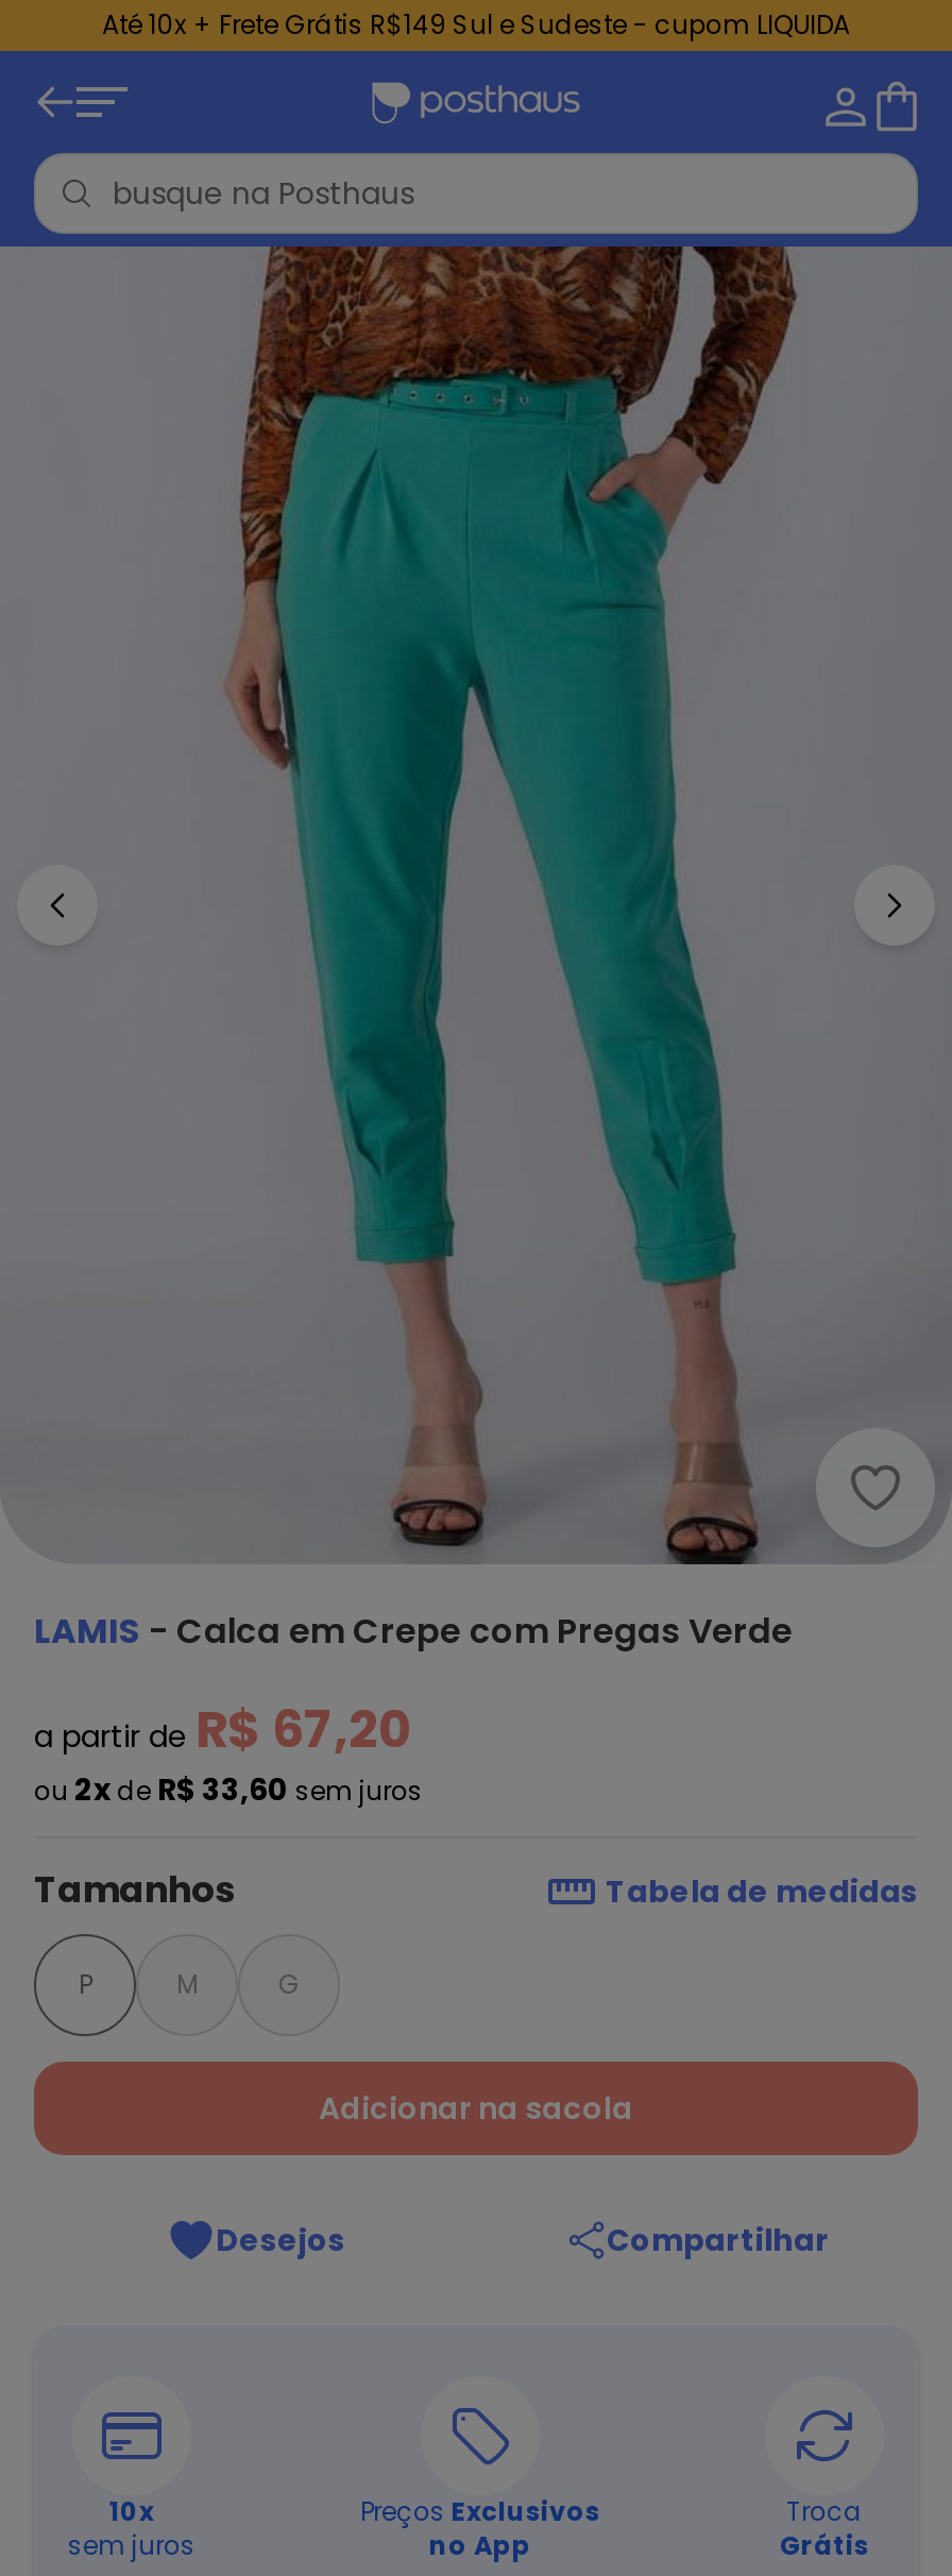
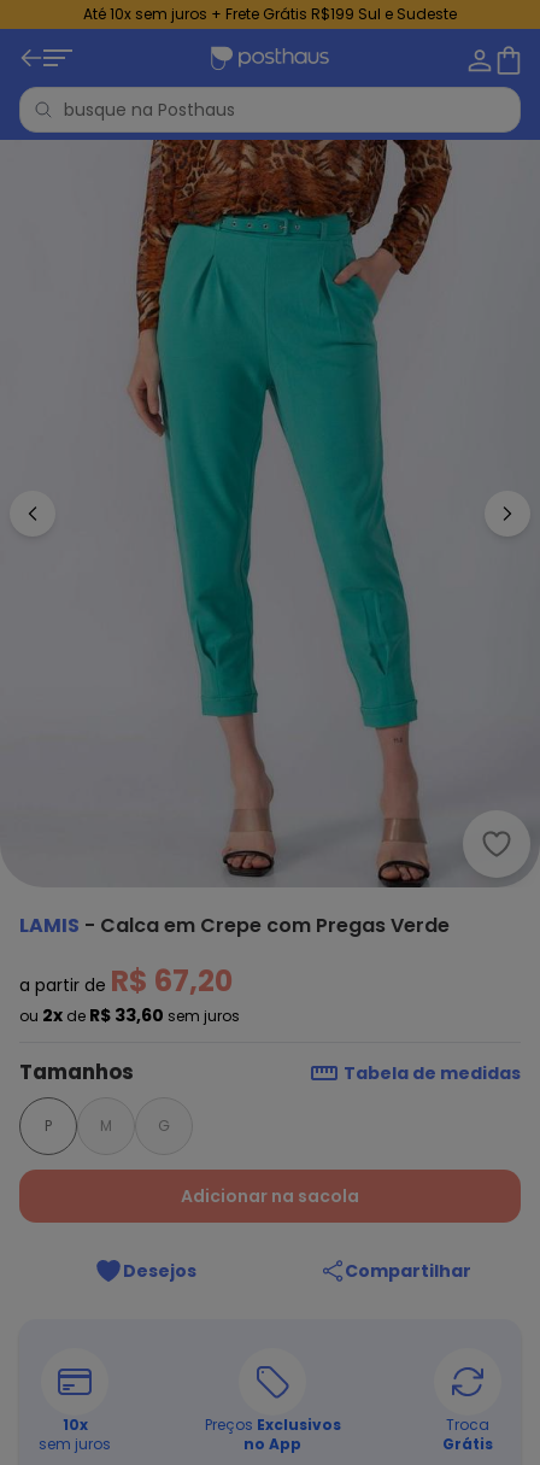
- Até 10x + Frete Grátis R$149 Sul e Sudeste - cupom LIQUIDA
+ Até 10x sem juros + Frete Grátis R$199 Sul e Sudeste
